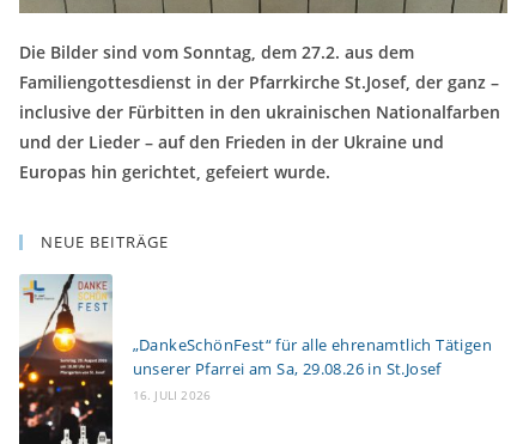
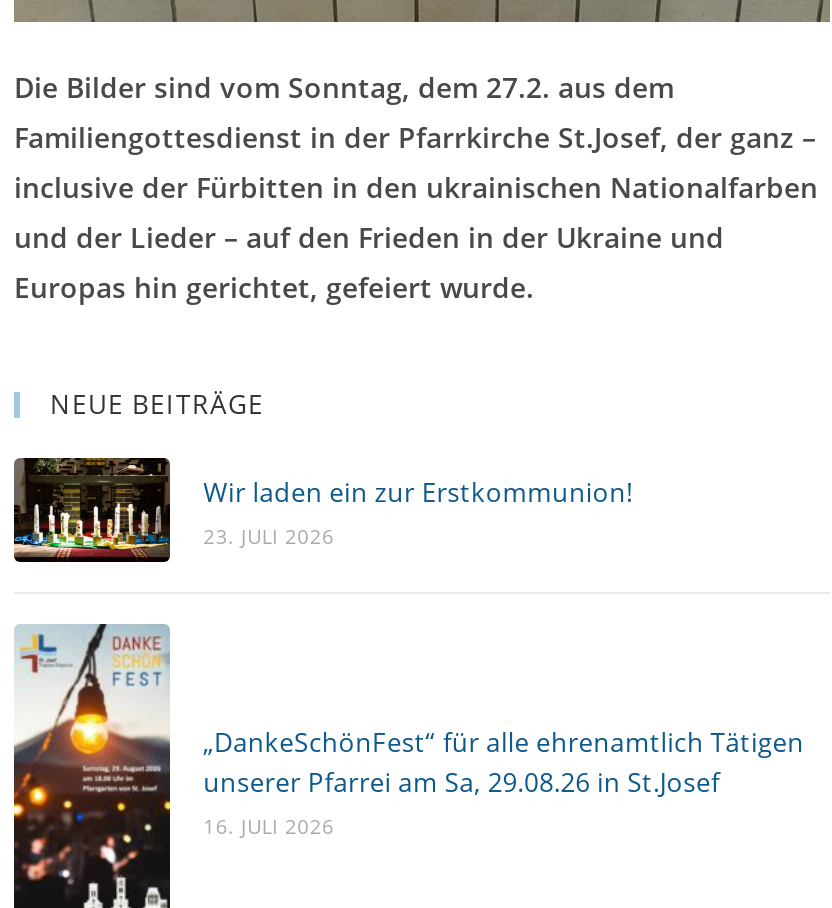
+ [image]
+ Wir laden ein zur Erstkommunion!
+ 23. JULI 2026
